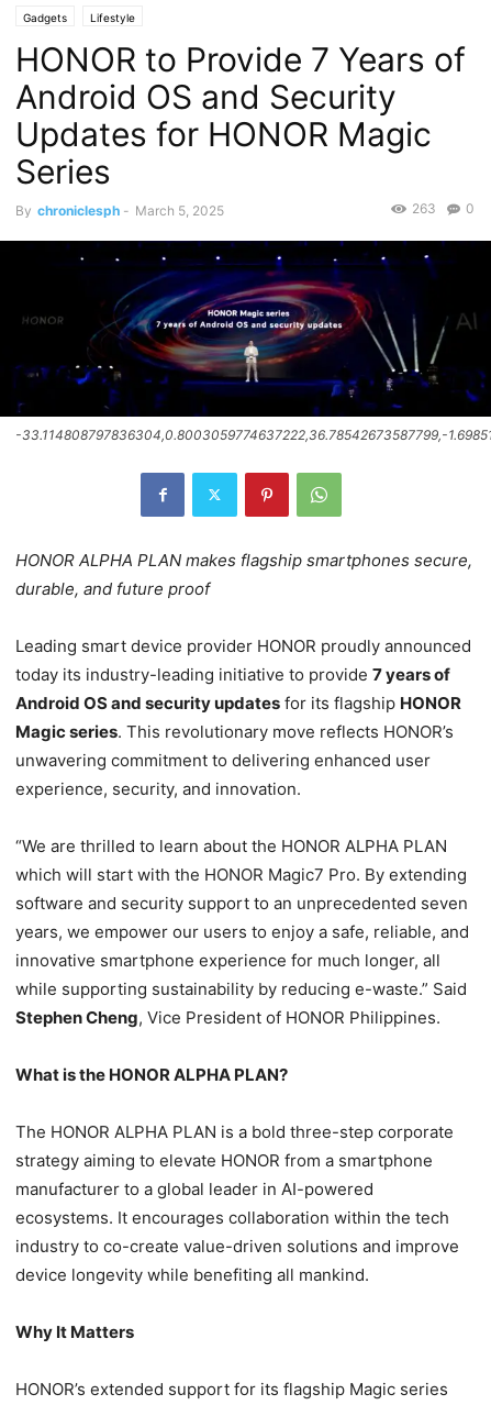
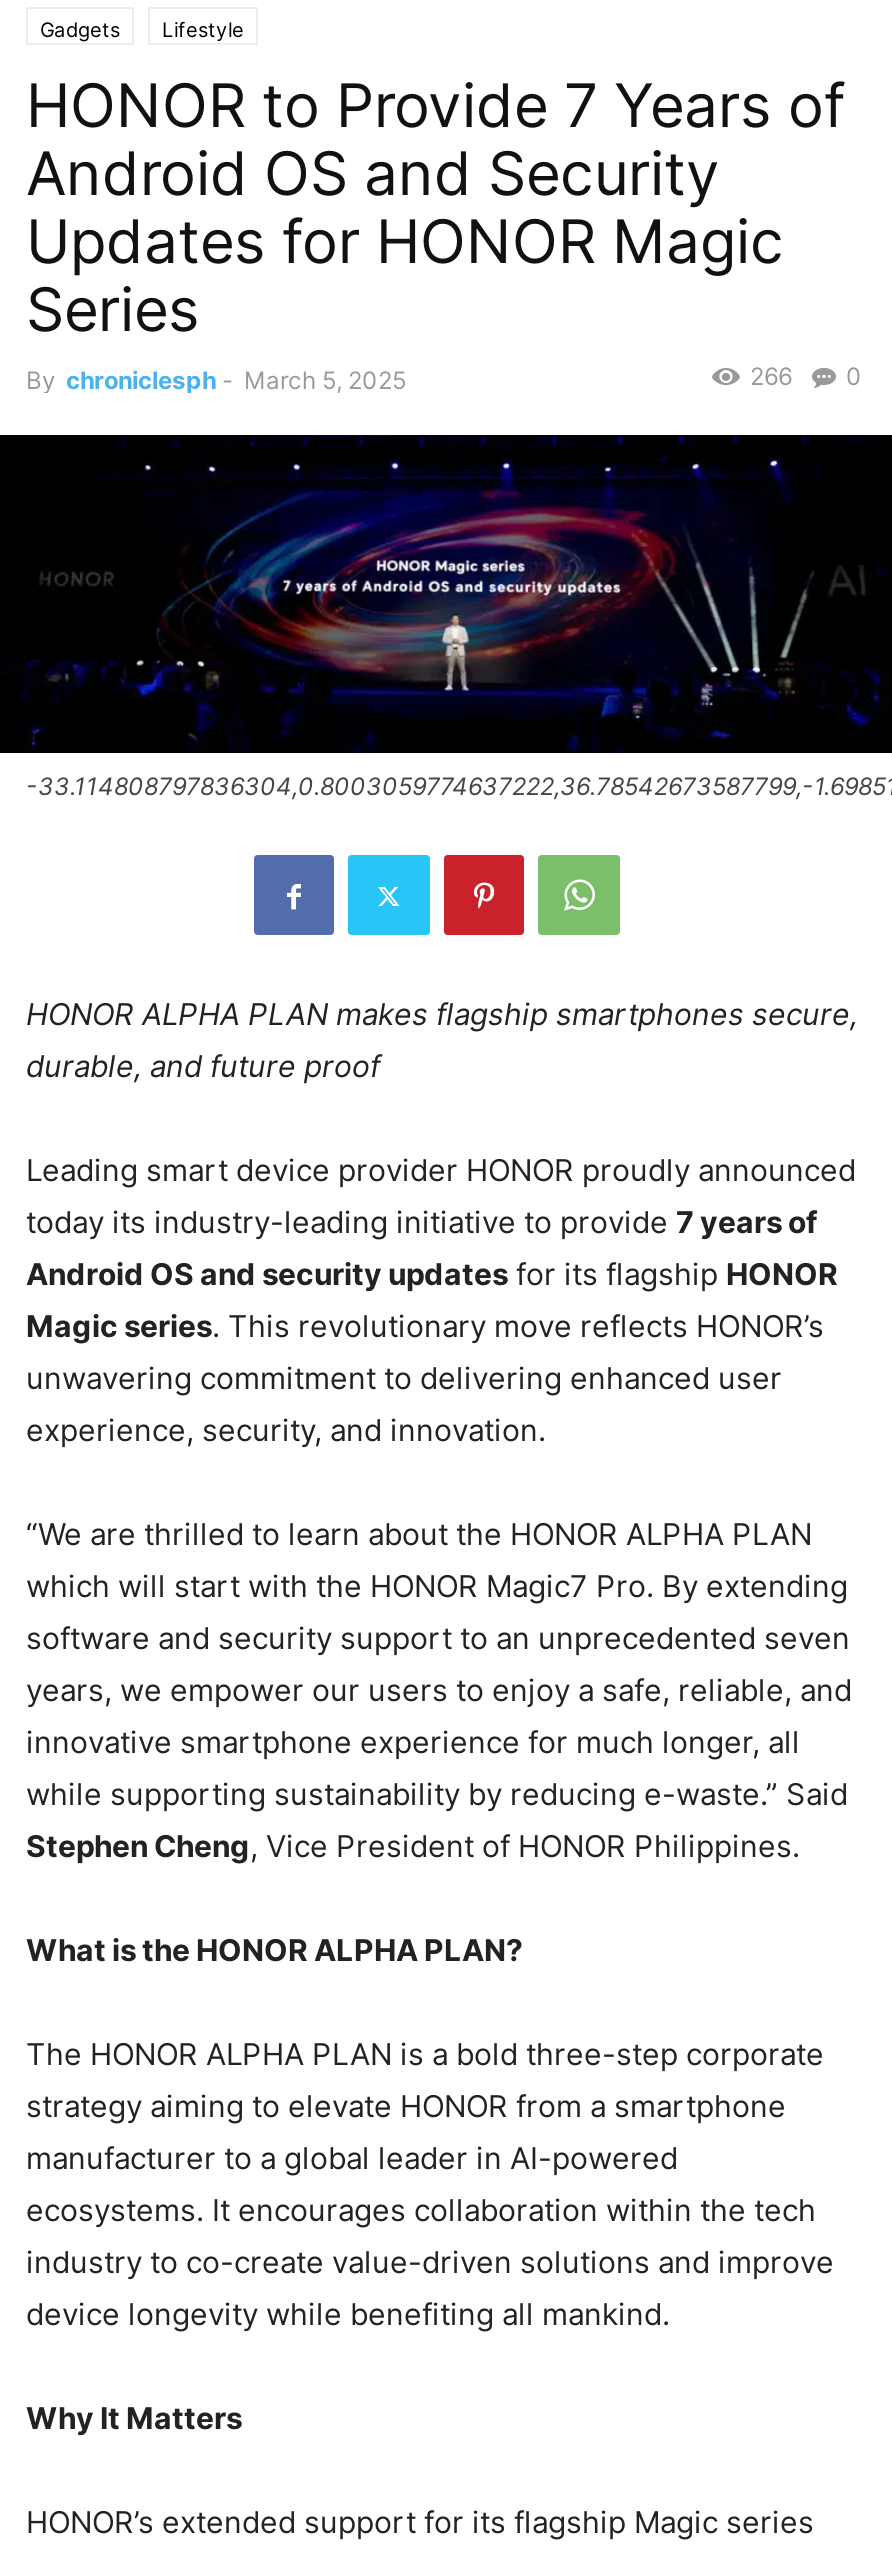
- 263 0
+ 266 0
